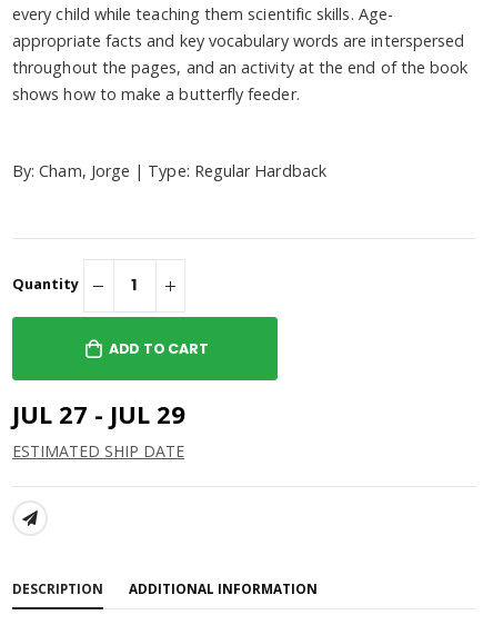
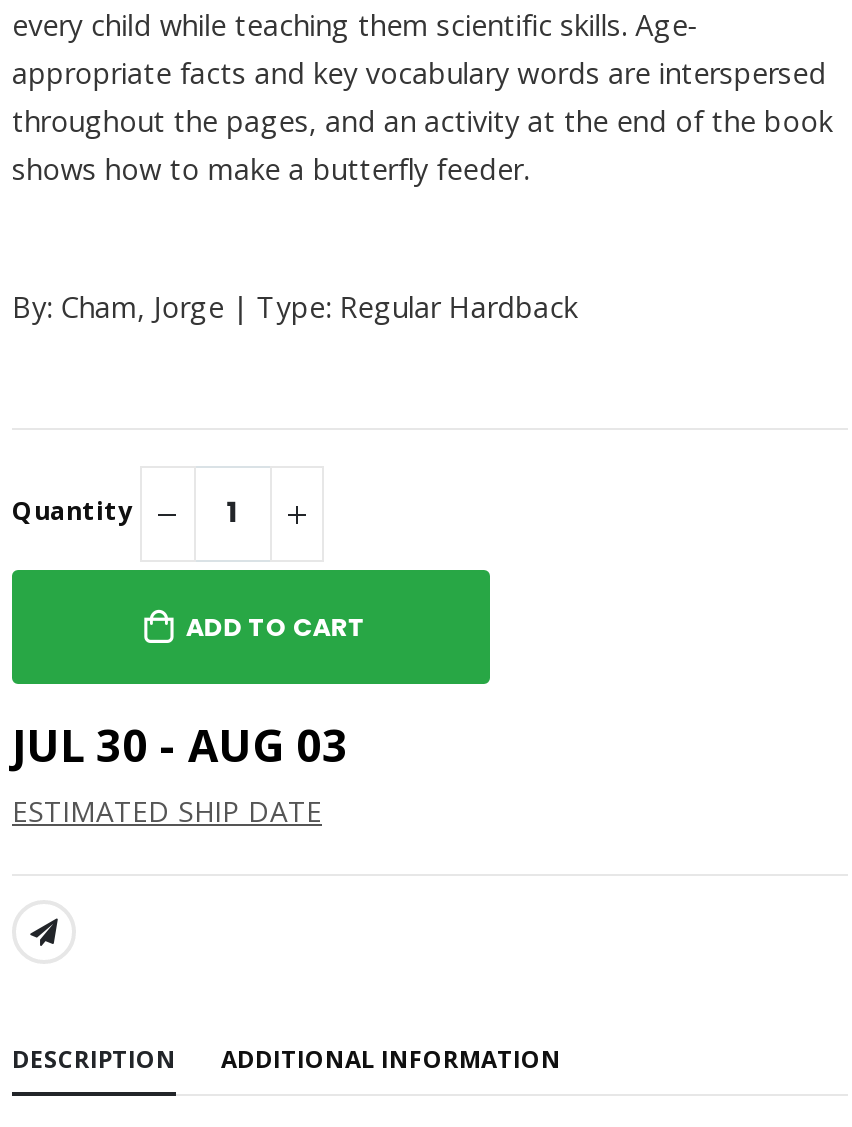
- JUL 27 - JUL 29
+ JUL 30 - AUG 03
